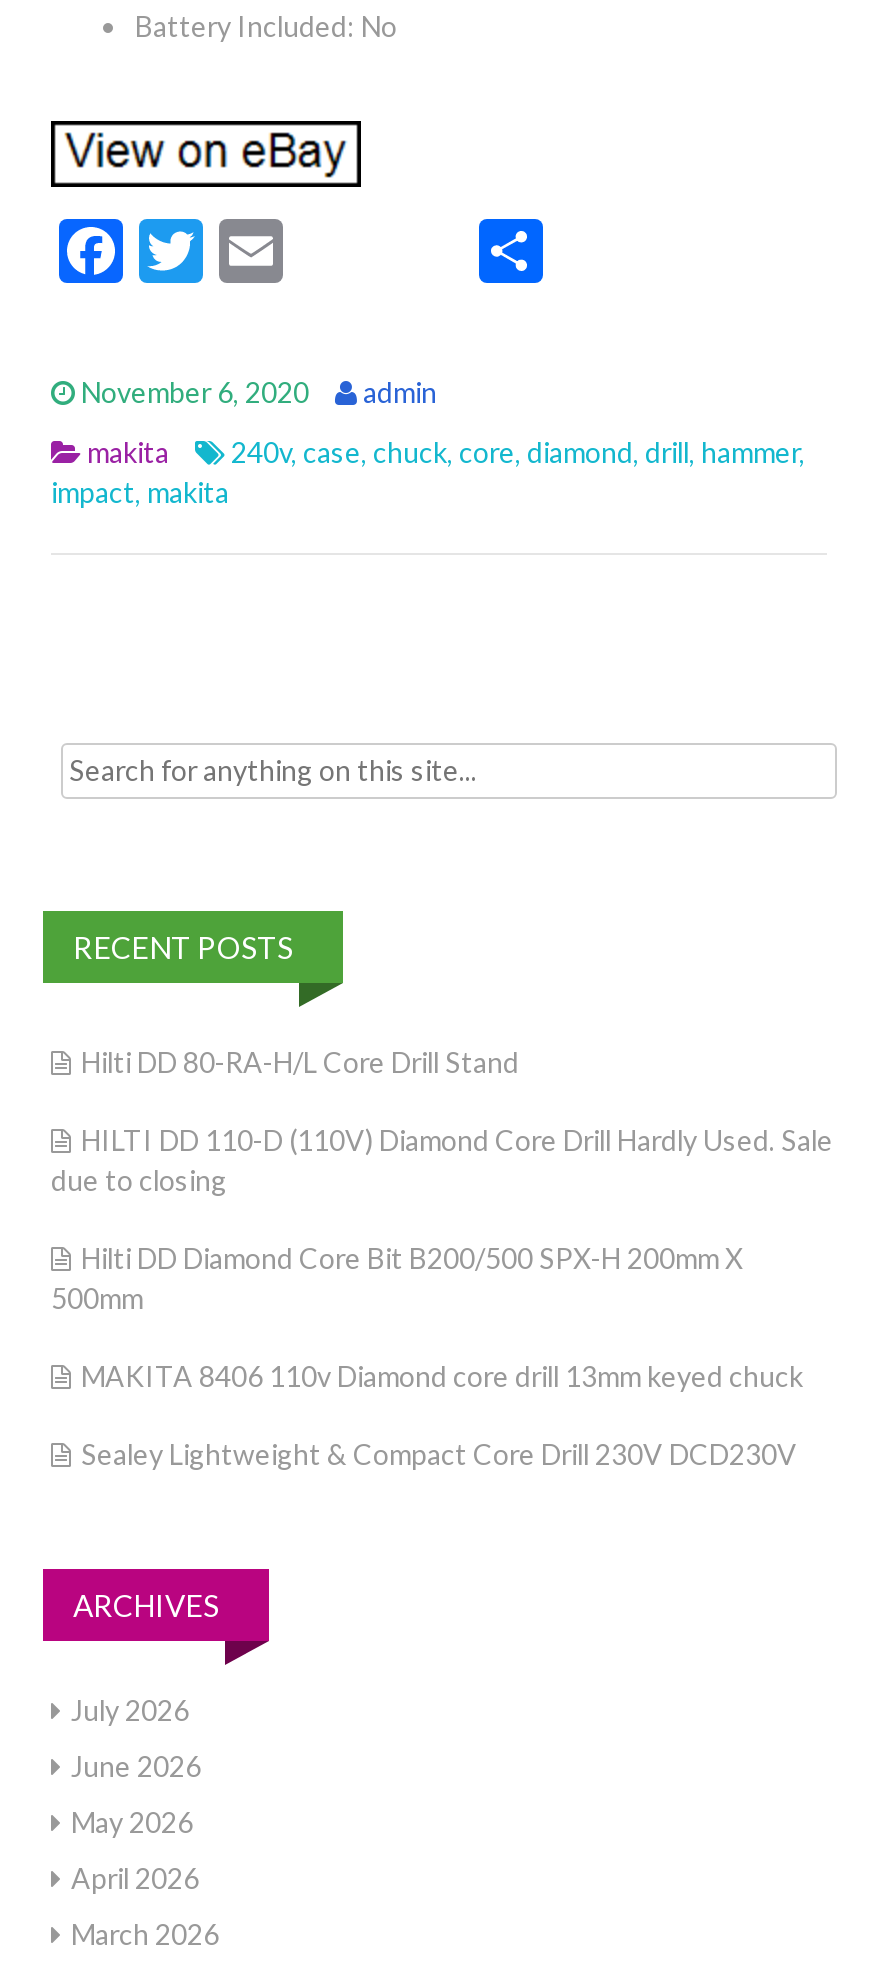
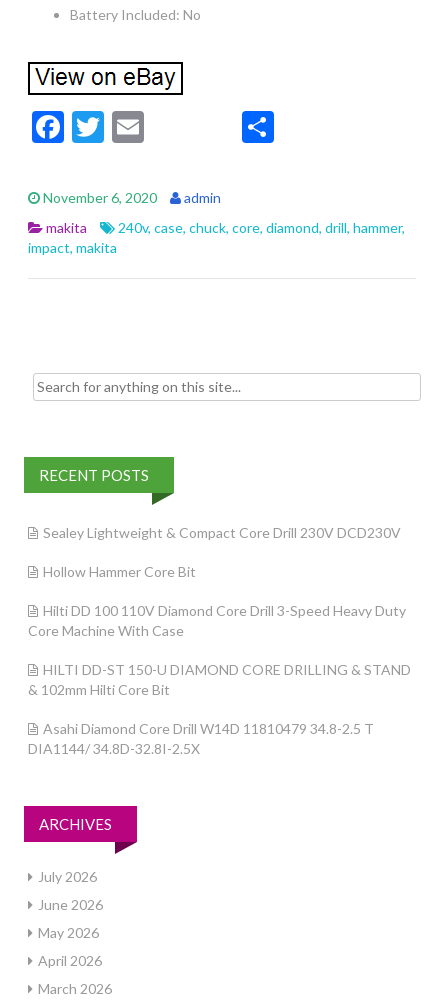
- Hilti DD 80-RA-H/L Core Drill Stand
- HILTI DD 110-D (110V) Diamond Core Drill Hardly Used. Sale
- due to closing
- Hilti DD Diamond Core Bit B200/500 SPX-H 200mm X
- 500mm
- MAKITA 8406 110v Diamond core drill 13mm keyed chuck

moved up: Sealey Lightweight & Compact Core Drill 230V DCD230V

+ Hollow Hammer Core Bit
+ Hilti DD 100 110V Diamond Core Drill 3-Speed Heavy Duty
+ Core Machine With Case
+ HILTI DD-ST 150-U DIAMOND CORE DRILLING & STAND
+ & 102mm Hilti Core Bit
+ Asahi Diamond Core Drill W14D 11810479 34.8-2.5 T
+ DIA1144/ 34.8D-32.8I-2.5X
